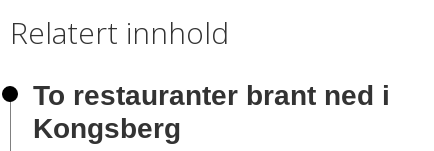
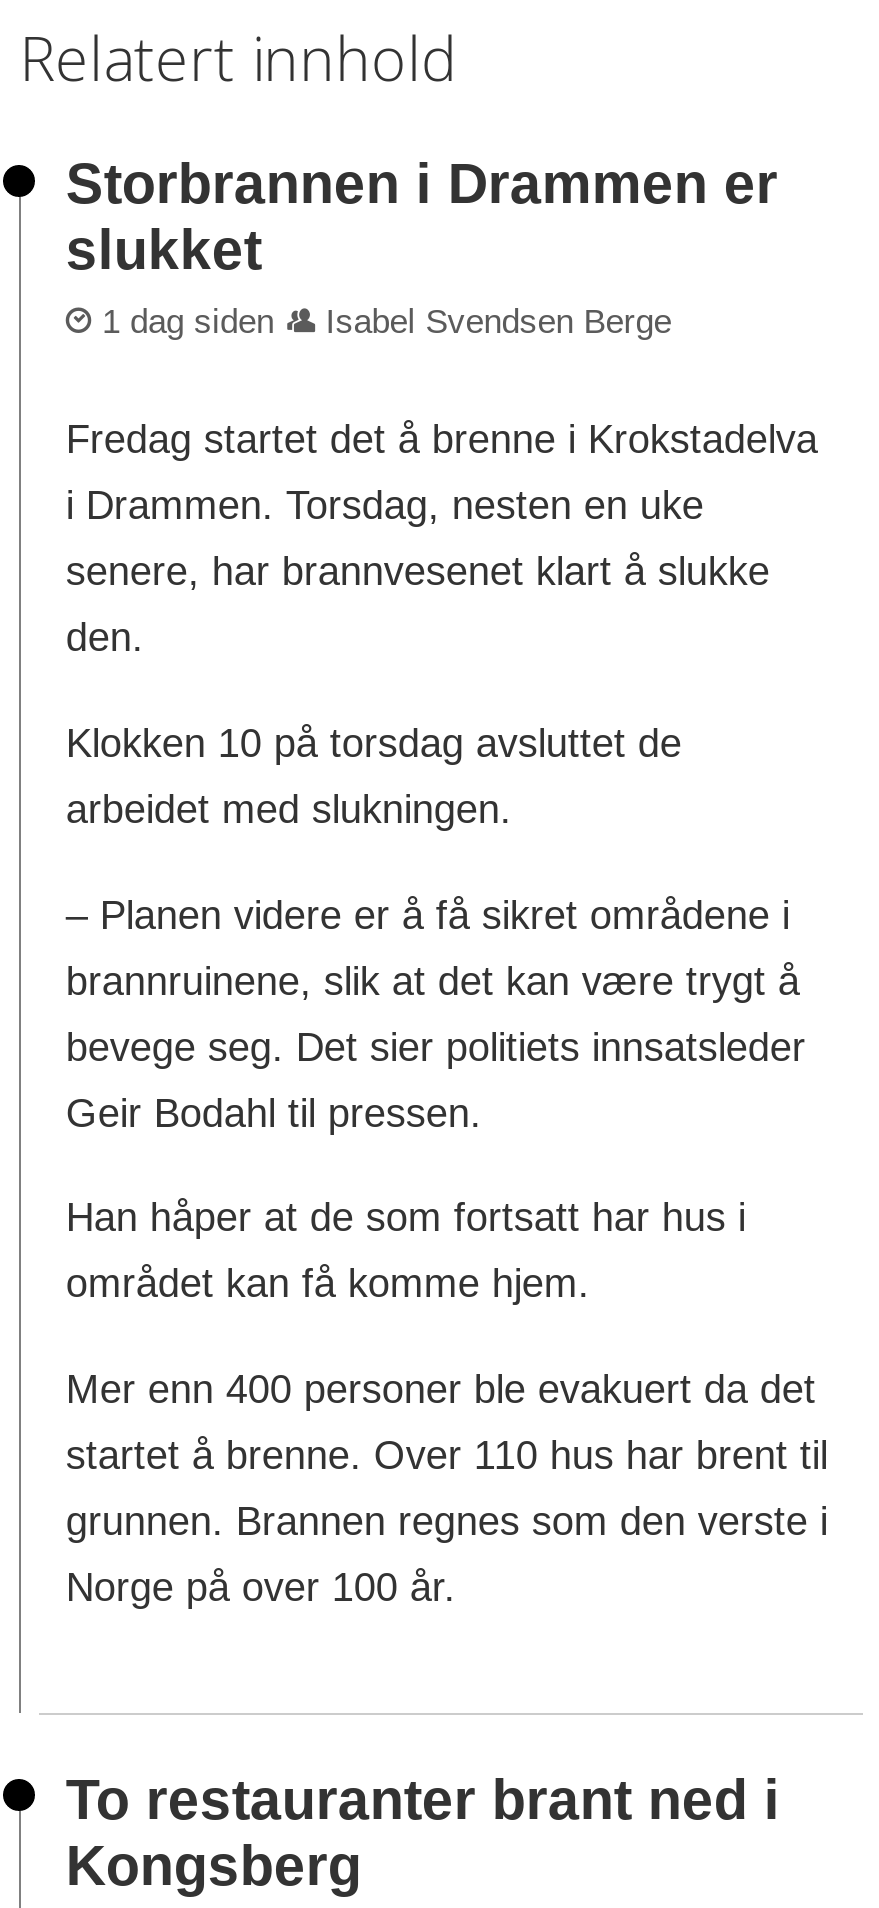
+ Storbrannen i Drammen er
+ slukket
+ 1 dag siden
+ Isabel Svendsen Berge
+ Fredag startet det å brenne i Krokstadelva
+ i Drammen. Torsdag, nesten en uke
+ senere, har brannvesenet klart å slukke
+ den.
+ Klokken 10 på torsdag avsluttet de
+ arbeidet med slukningen.
+ – Planen videre er å få sikret områdene i
+ brannruinene, slik at det kan være trygt å
+ bevege seg. Det sier politiets innsatsleder
+ Geir Bodahl til pressen.
+ Han håper at de som fortsatt har hus i
+ området kan få komme hjem.
+ Mer enn 400 personer ble evakuert da det
+ startet å brenne. Over 110 hus har brent til
+ grunnen. Brannen regnes som den verste i
+ Norge på over 100 år.
